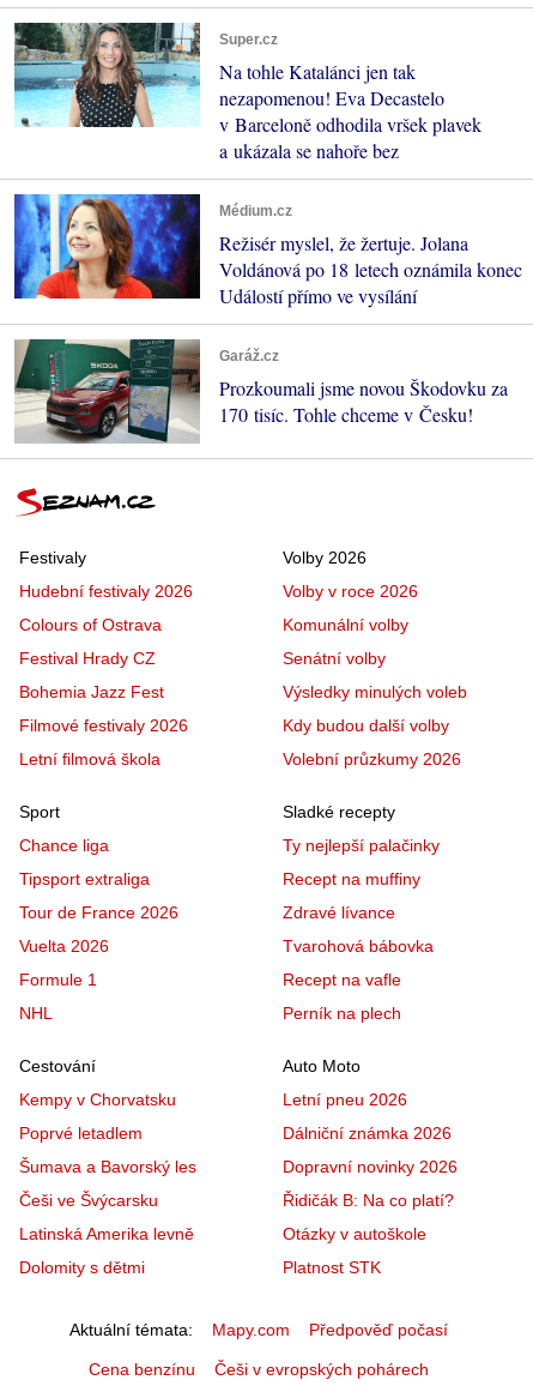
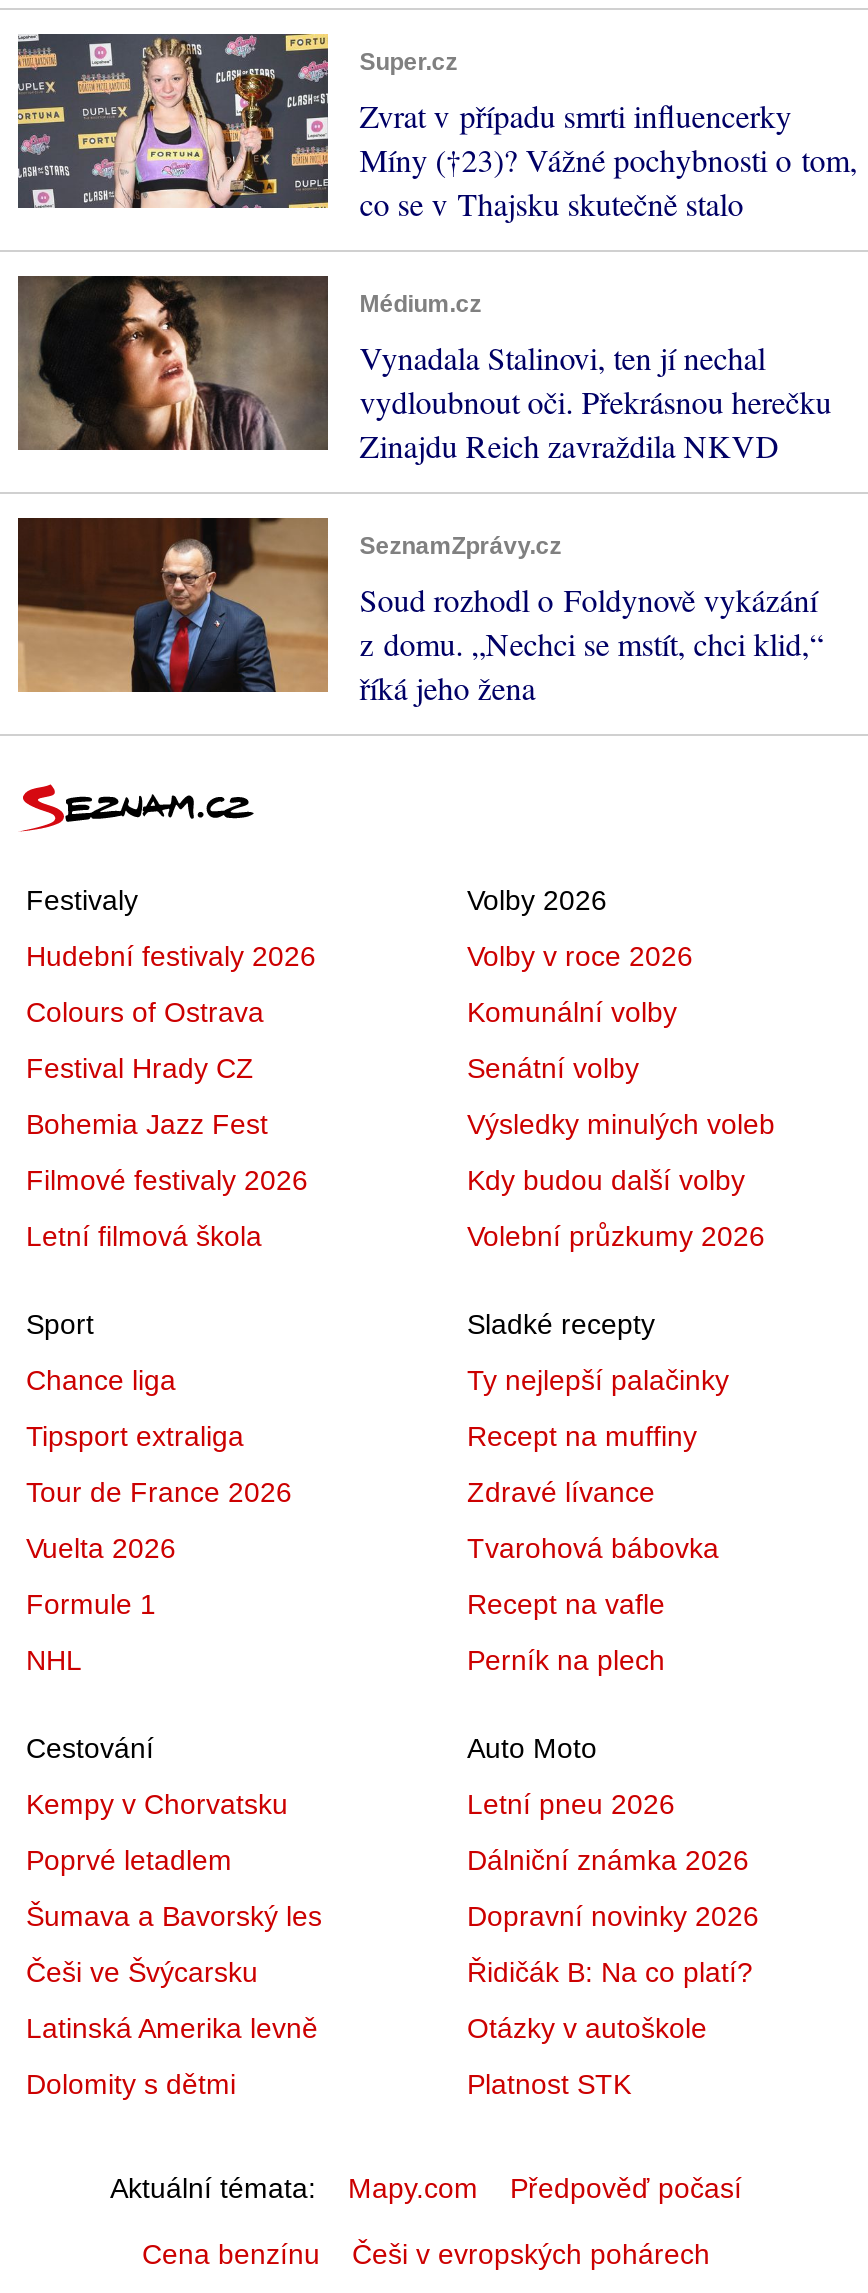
- [image]
- Na tohle Katalánci jen tak
- nezapomenou! Eva Decastelo
- v Barceloně odhodila vršek plavek
- a ukázala se nahoře bez
+ [image]
+ Zvrat v případu smrti influencerky
+ Míny (†23)? Vážné pochybnosti o tom,
+ co se v Thajsku skutečně stalo

- [image]
- Režisér myslel, že žertuje. Jolana
- Voldánová po 18 letech oznámila konec
- Událostí přímo ve vysílání
+ [image]
+ Vynadala Stalinovi, ten jí nechal
+ vydloubnout oči. Překrásnou herečku
+ Zinajdu Reich zavraždila NKVD

- [image]
- Garáž.cz
- Prozkoumali jsme novou Škodovku za
- 170 tisíc. Tohle chceme v Česku!
+ [image]
+ SeznamZprávy.cz
+ Soud rozhodl o Foldynově vykázání
+ z domu. „Nechci se mstít, chci klid,“
+ říká jeho žena
